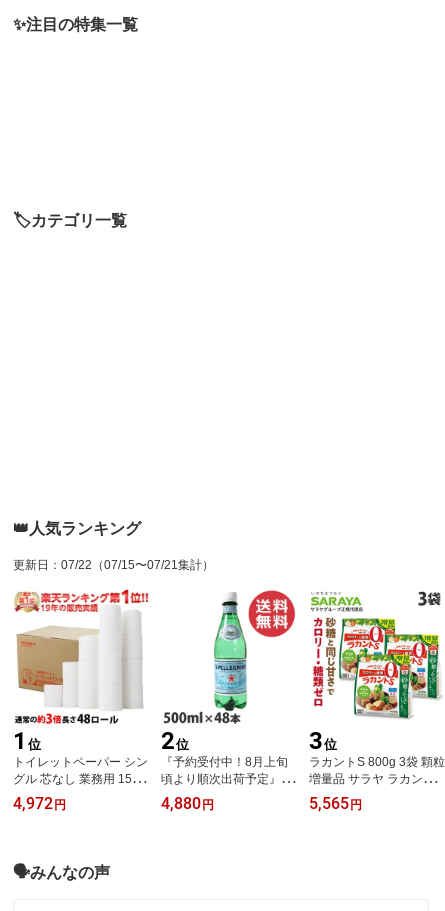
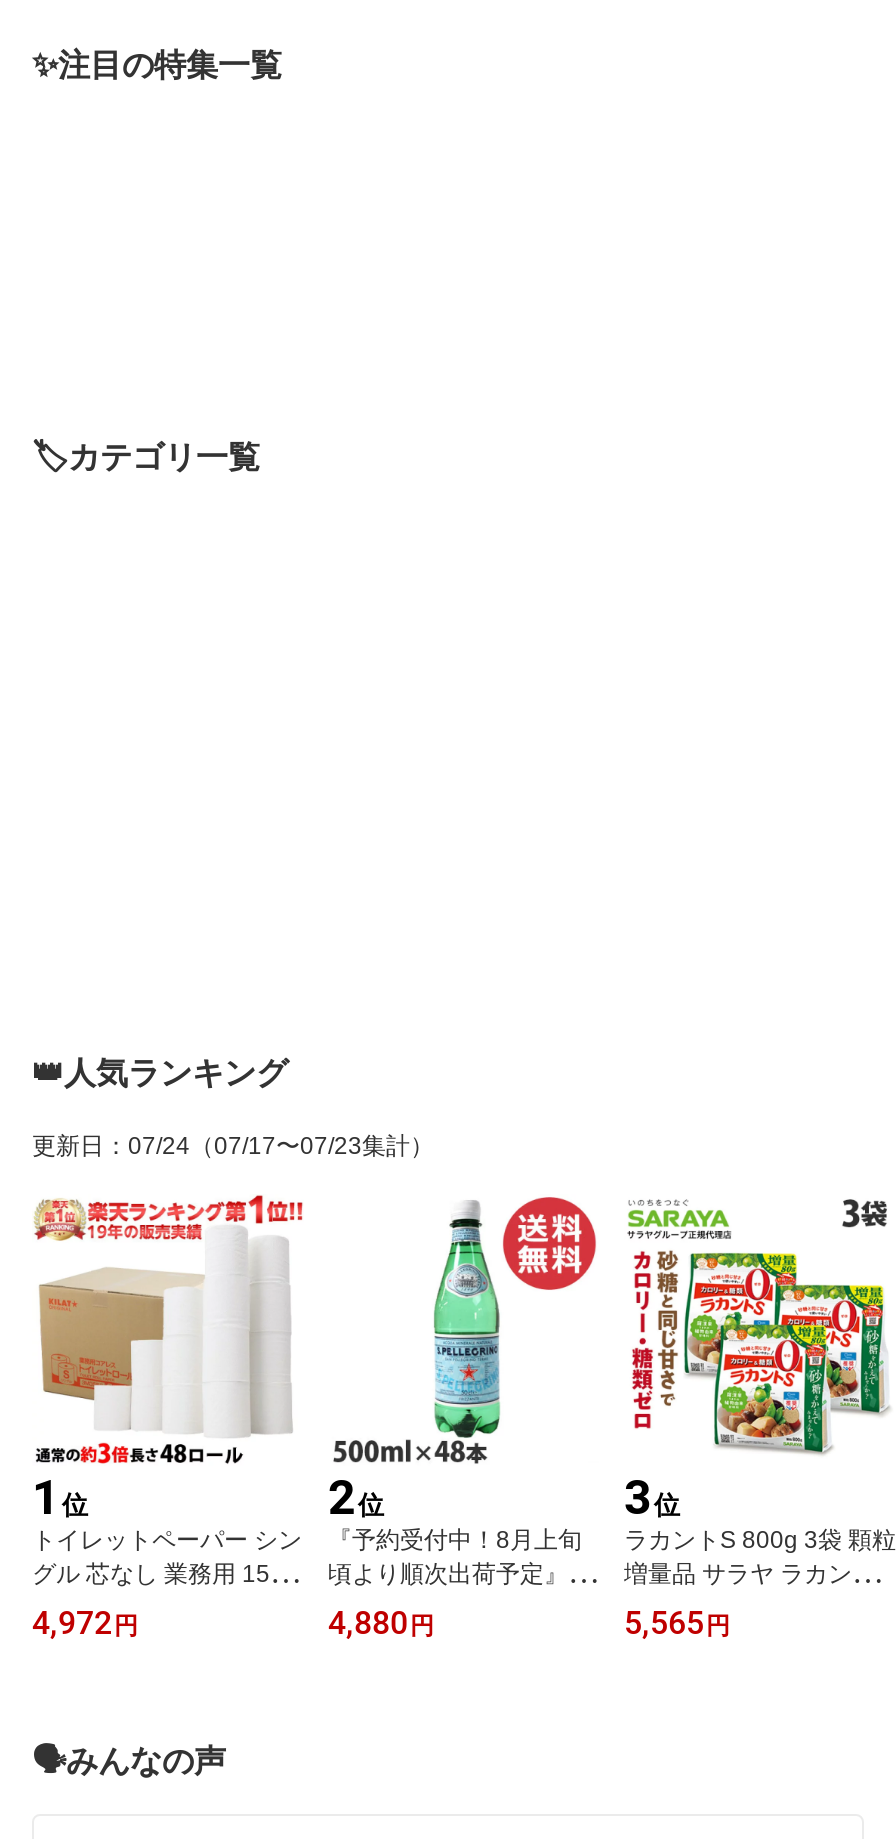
- 更新日：07/22（07/15〜07/21集計）
+ 更新日：07/24（07/17〜07/23集計）
